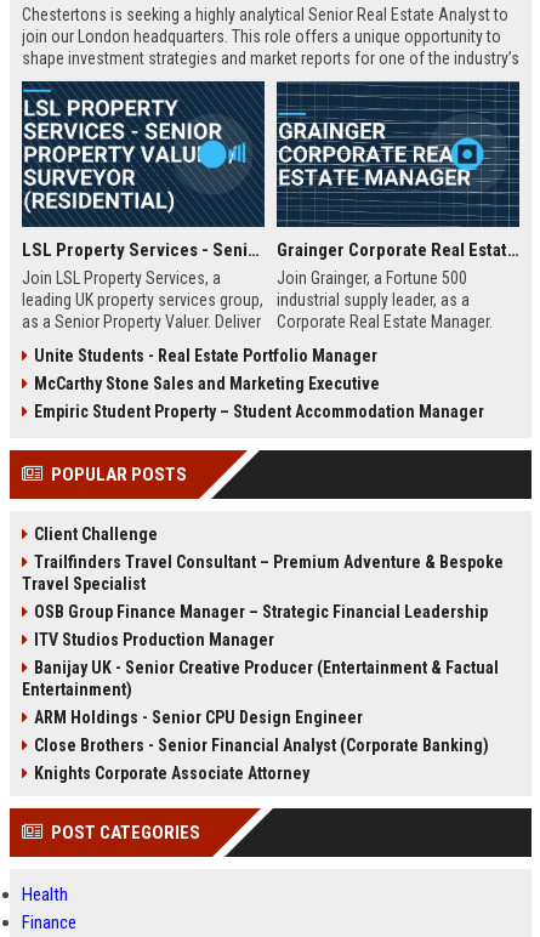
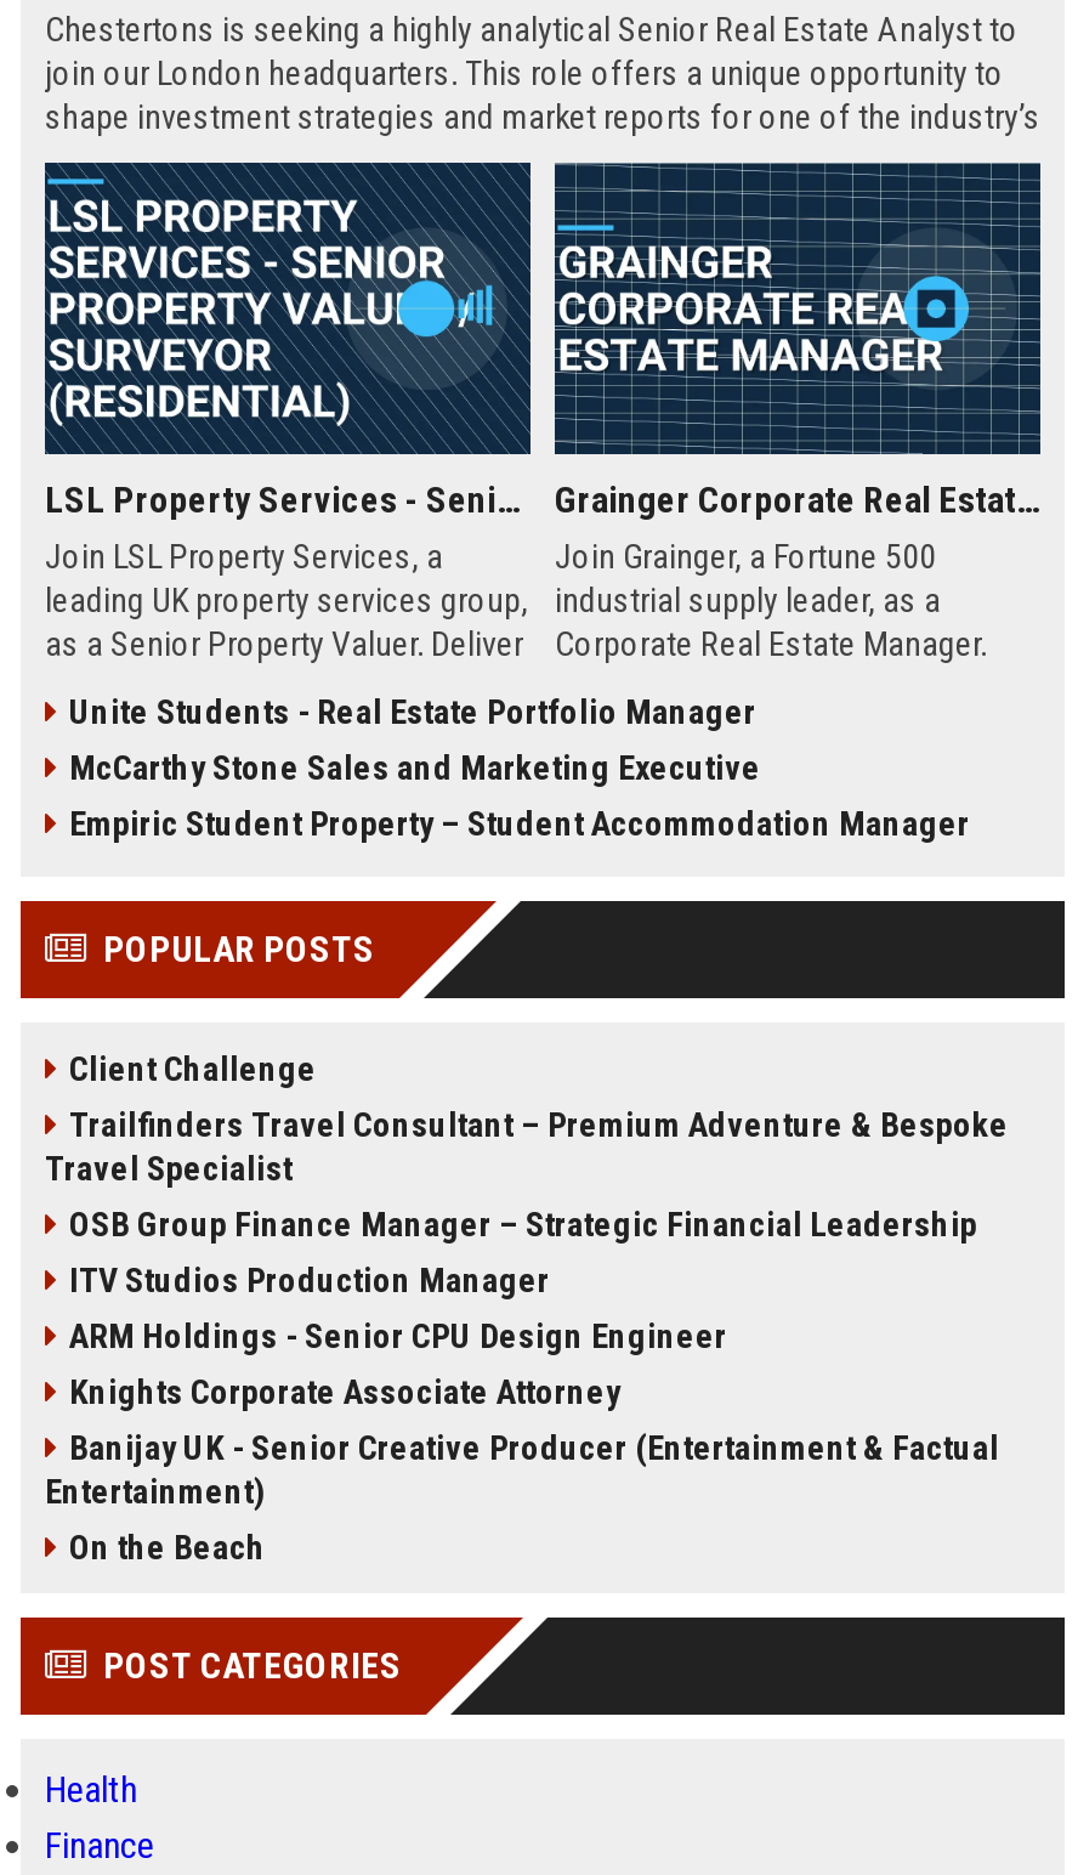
moved down: Banijay UK - Senior Creative Producer (Entertainment & Factual | Entertainment)

moved up: ARM Holdings - Senior CPU Design Engineer

- Close Brothers - Senior Financial Analyst (Corporate Banking)
+ On the Beach

moved up: Knights Corporate Associate Attorney
